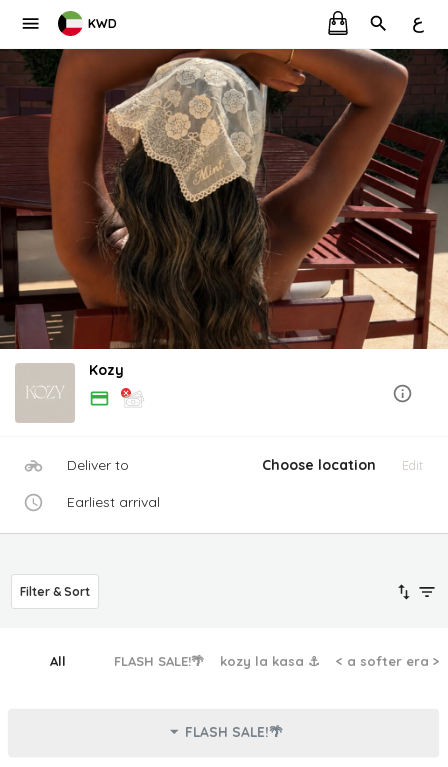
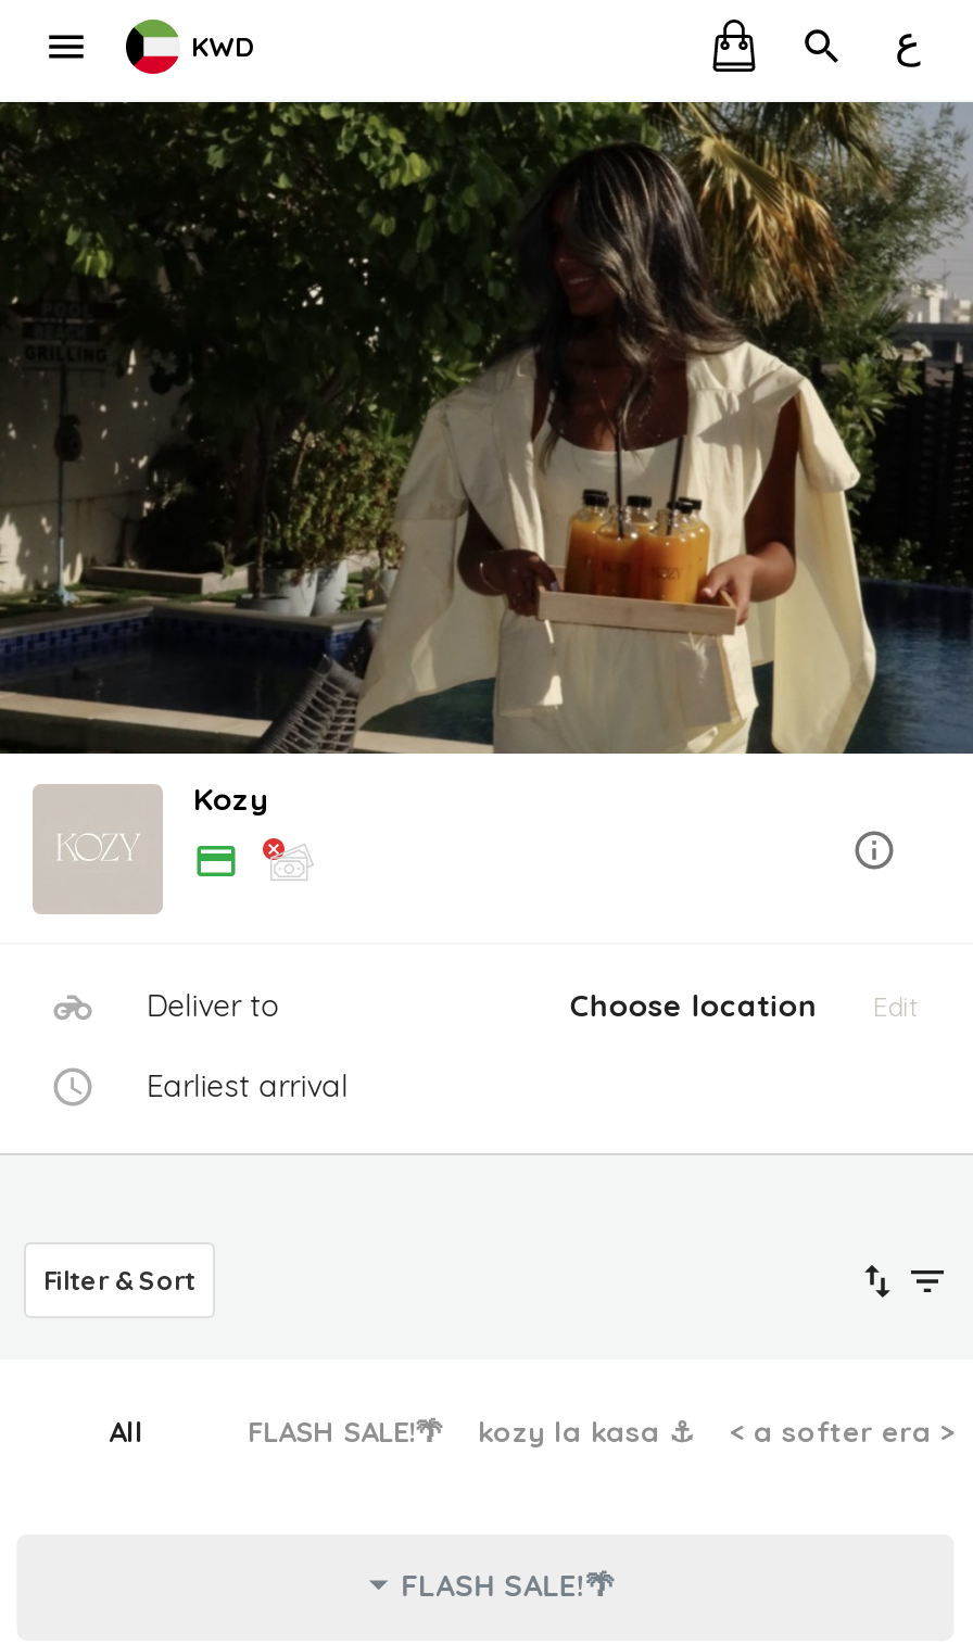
- [image]
+ [image]
